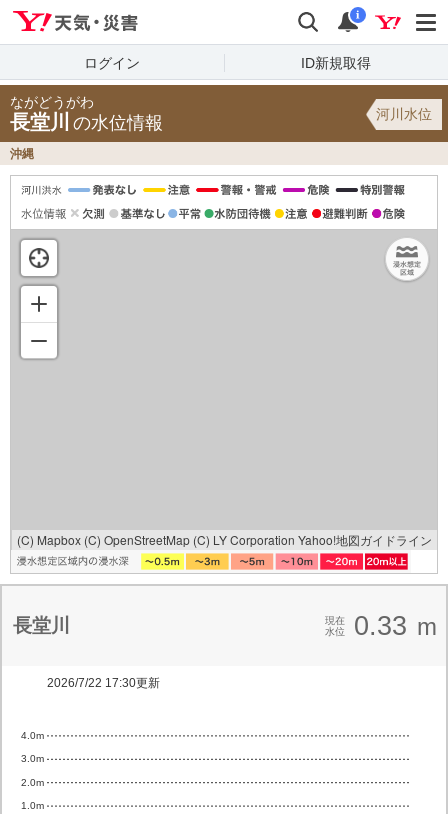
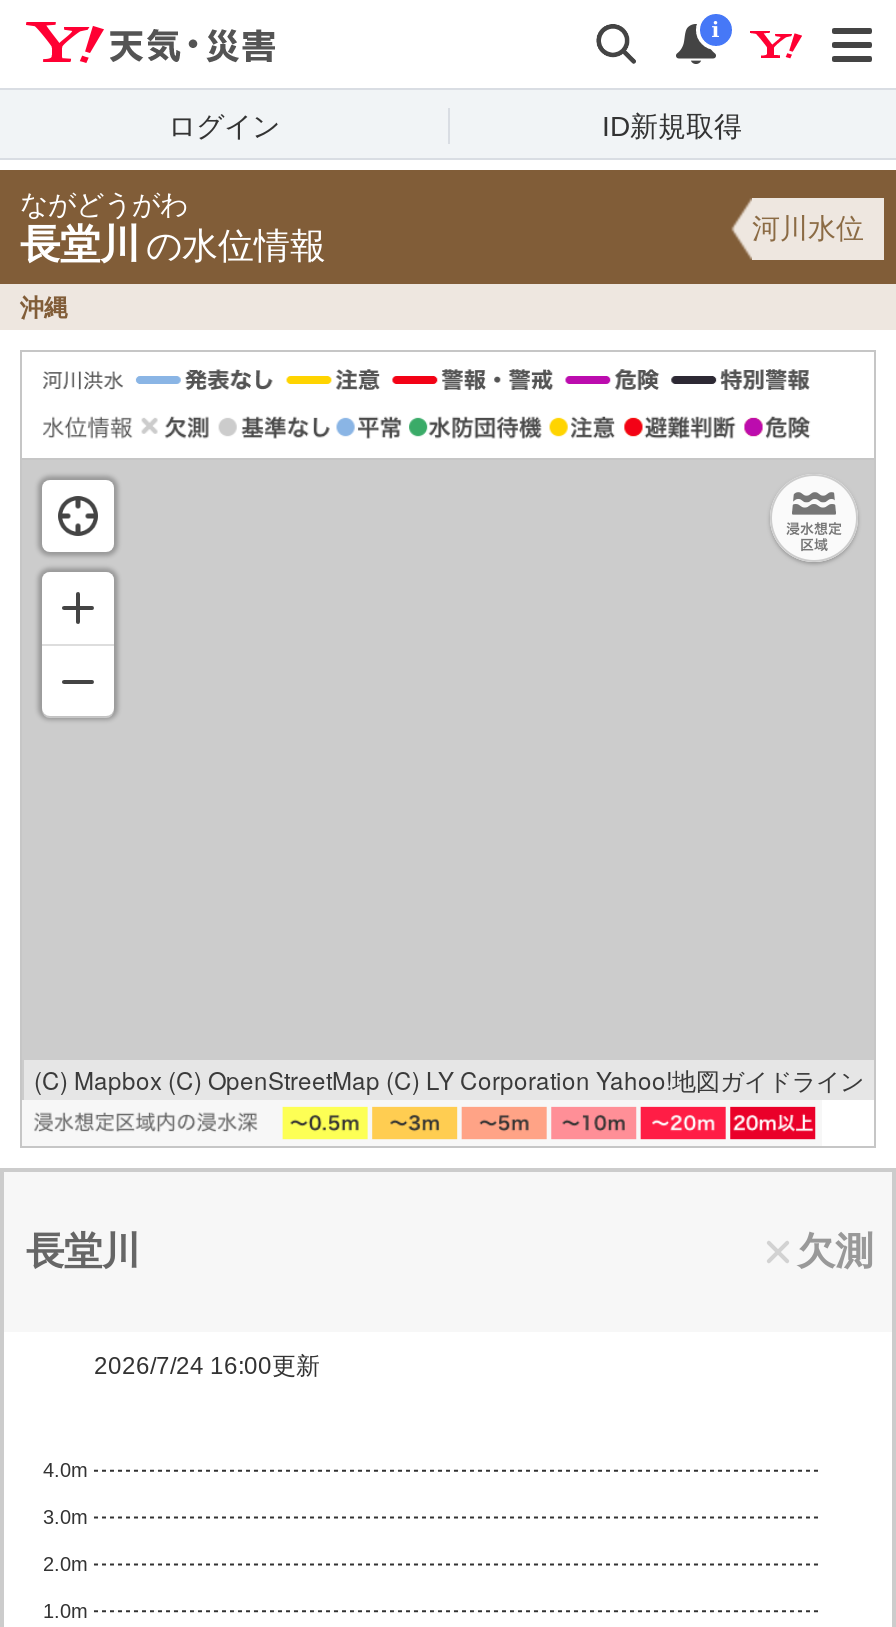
- 現在
- 水位
- 0.33 m
+ 欠測

- 2026/7/22 17:30更新
+ 2026/7/24 16:00更新
